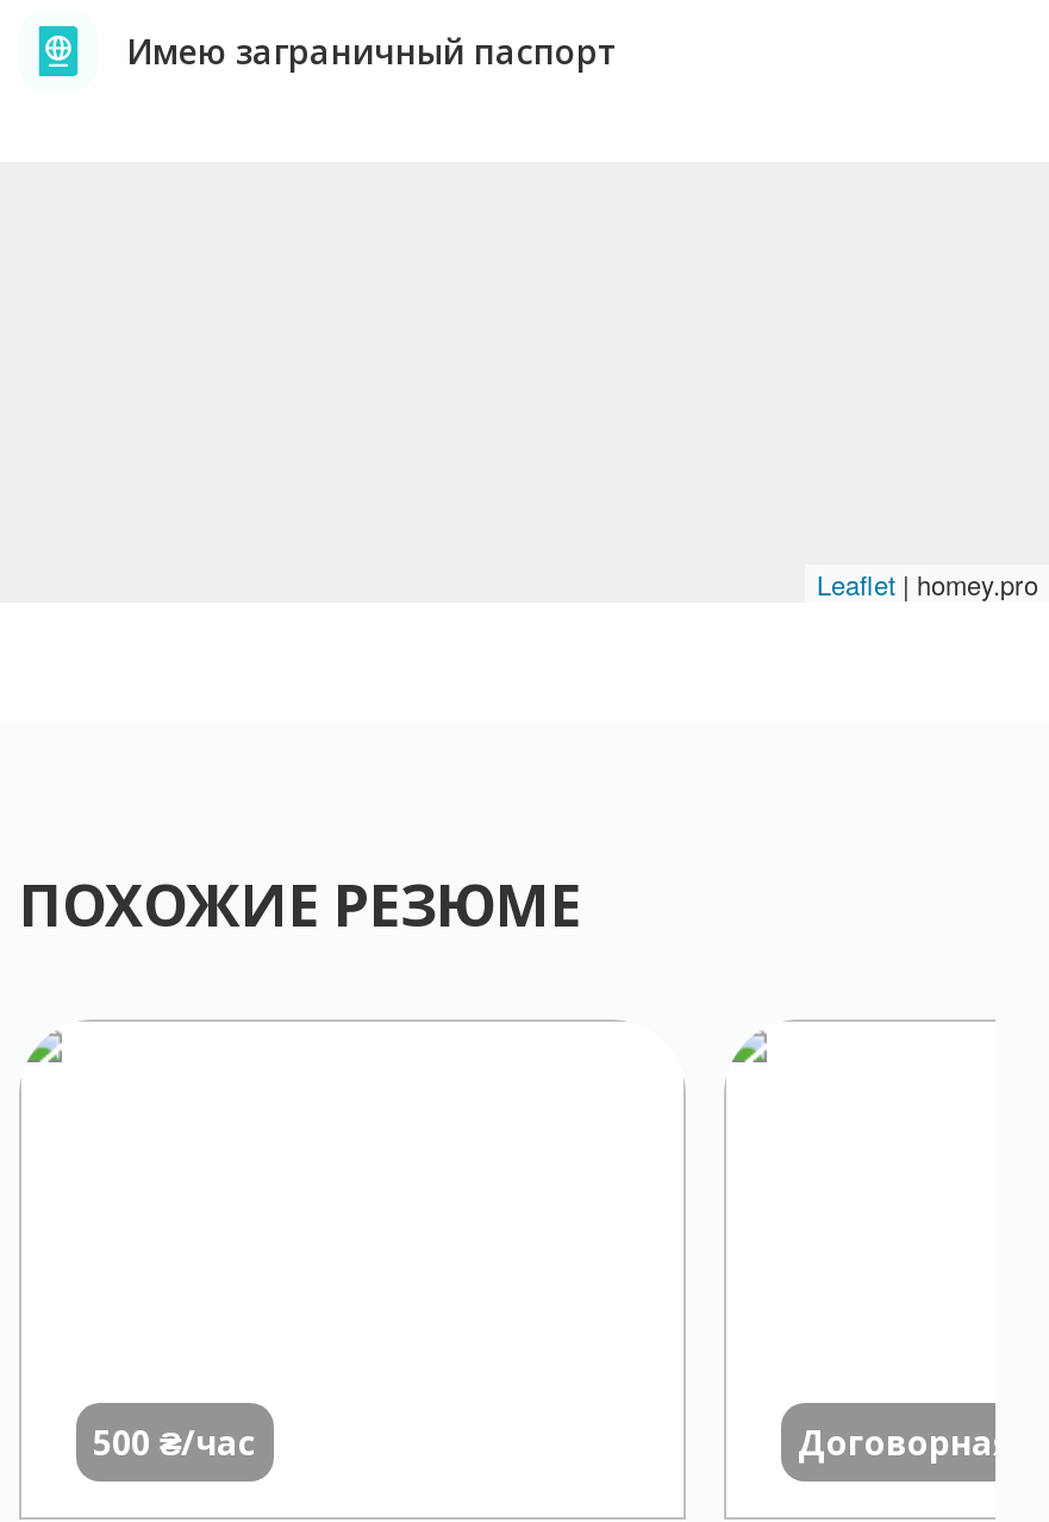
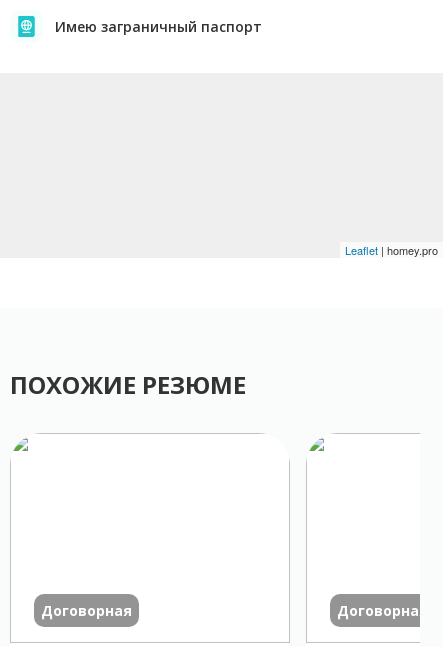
- 500 ₴/час
+ Договорная
